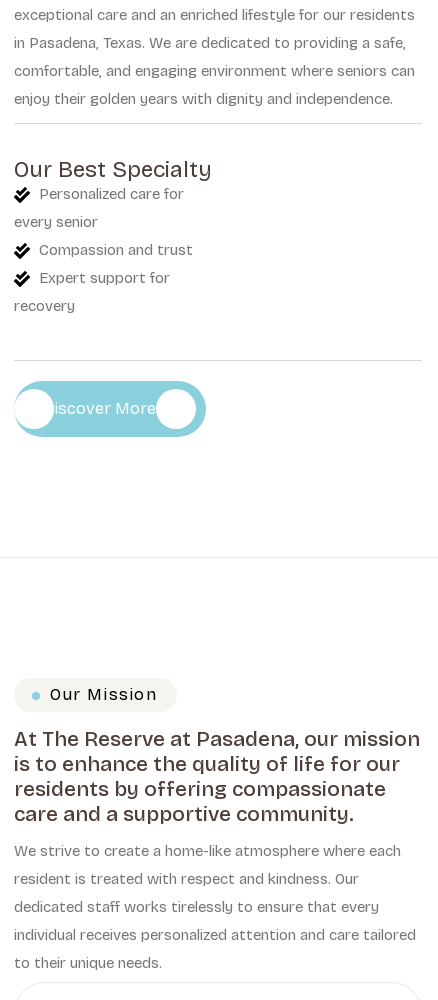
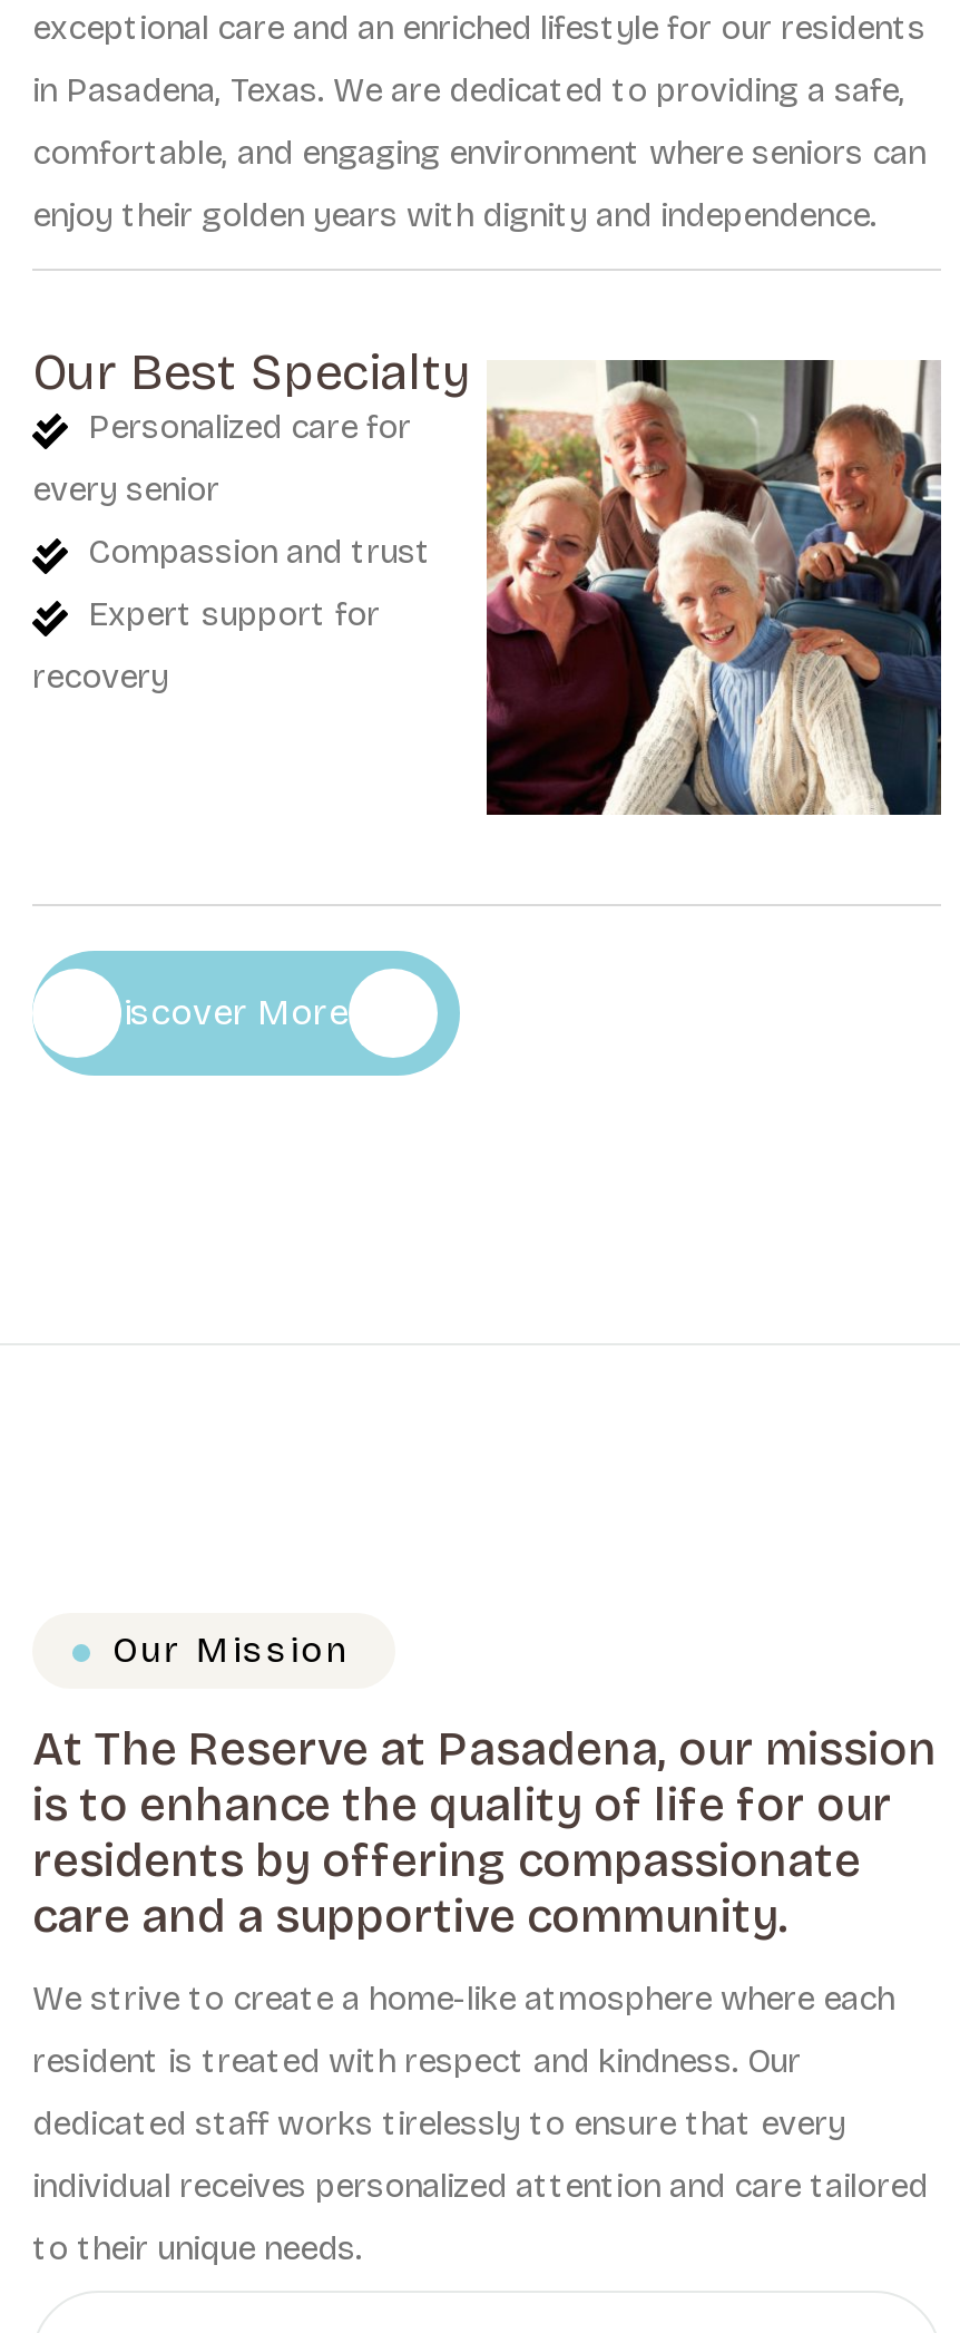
+ [image]
